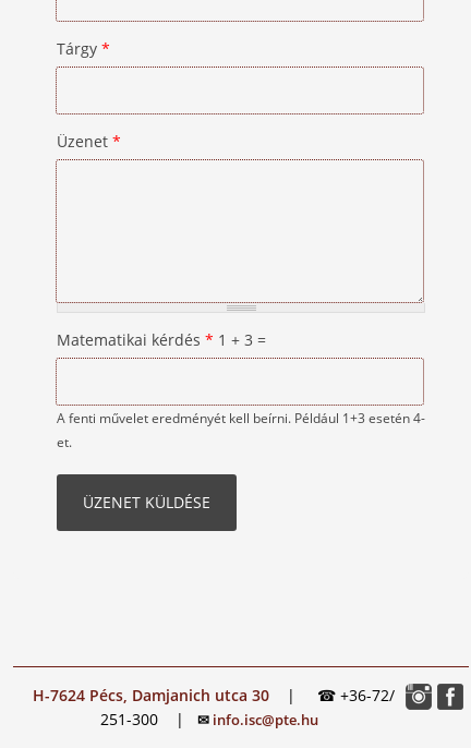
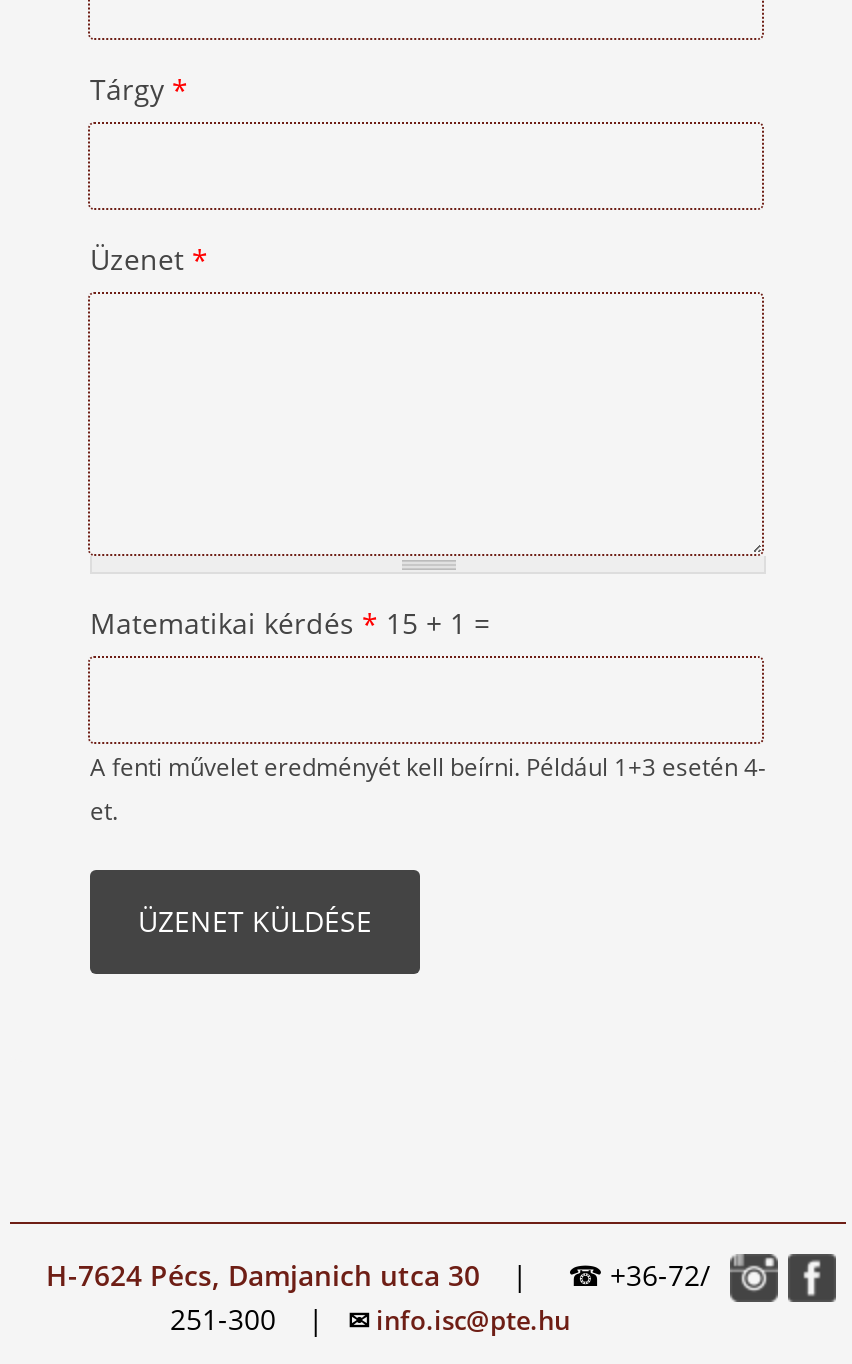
- Matematikai kérdés * 1 + 3 =
+ Matematikai kérdés * 15 + 1 =
